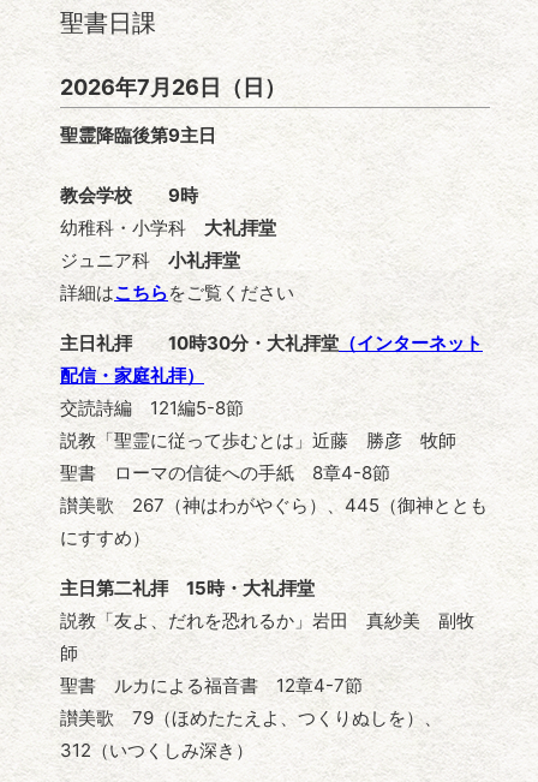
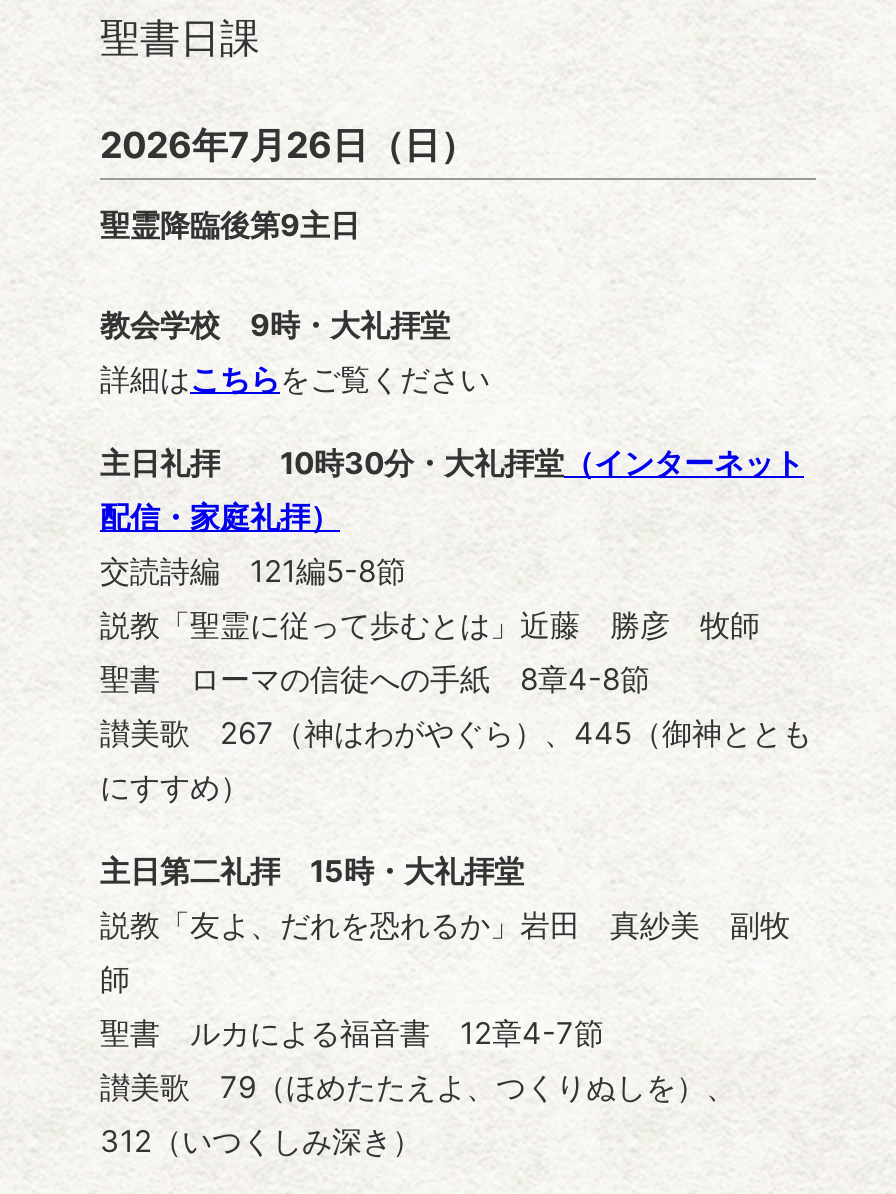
- 教会学校 9時
- 幼稚科・小学科大礼拝堂
- ジュニア科小礼拝堂
+ 教会学校 9時・大礼拝堂
